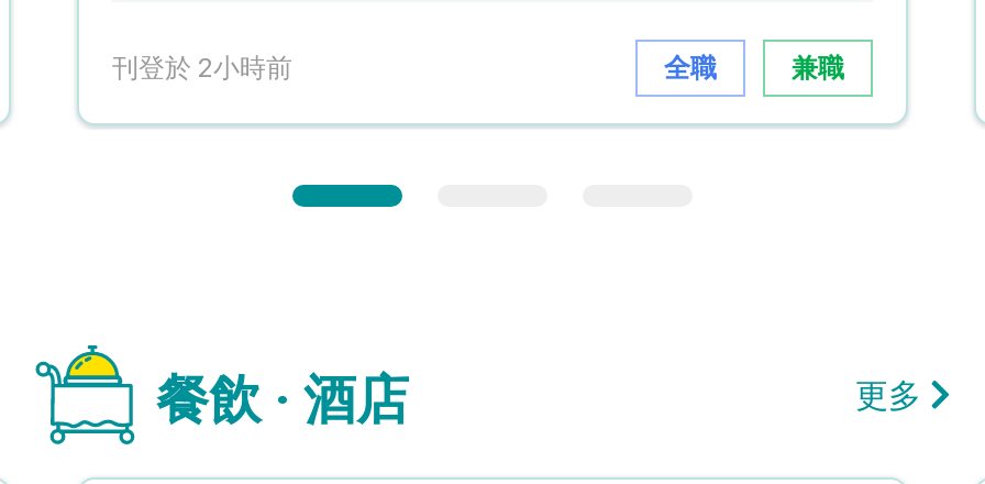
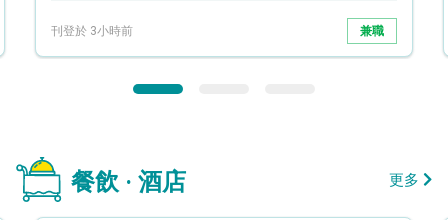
- 刊登於 2小時前
- 全職
+ 刊登於 3小時前
